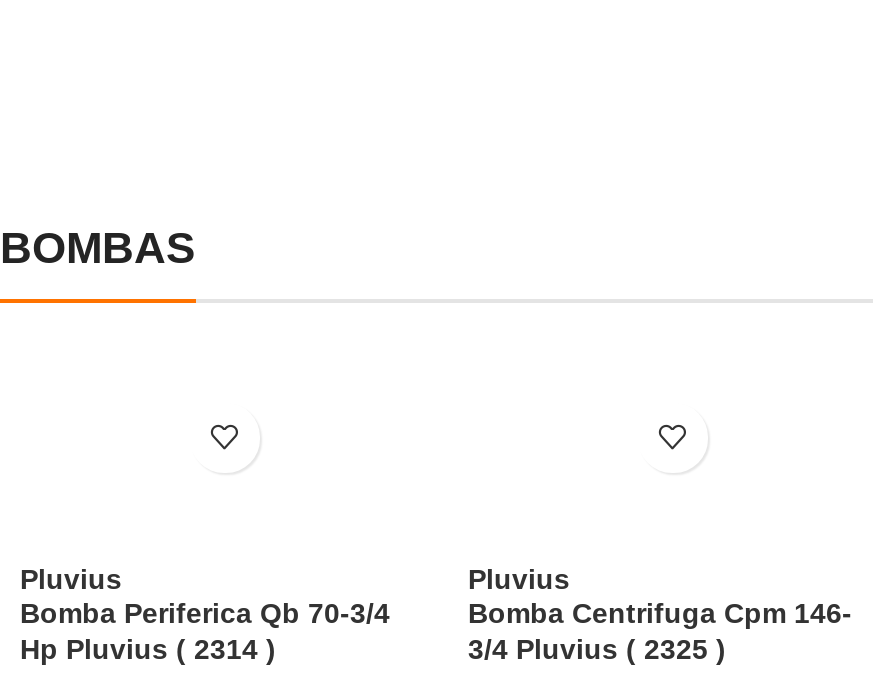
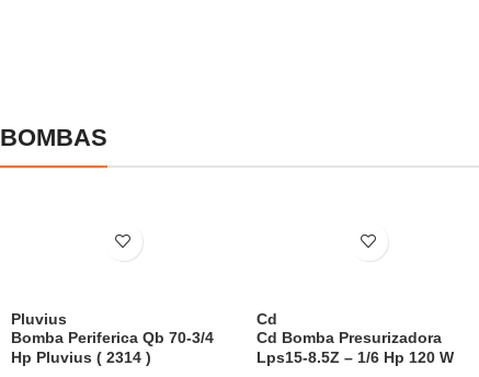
- Pluvius
+ Cd

- Bomba Centrifuga Cpm 146-
- 3/4 Pluvius ( 2325 )
+ Cd Bomba Presurizadora
+ Lps15-8.5Z – 1/6 Hp 120 W
